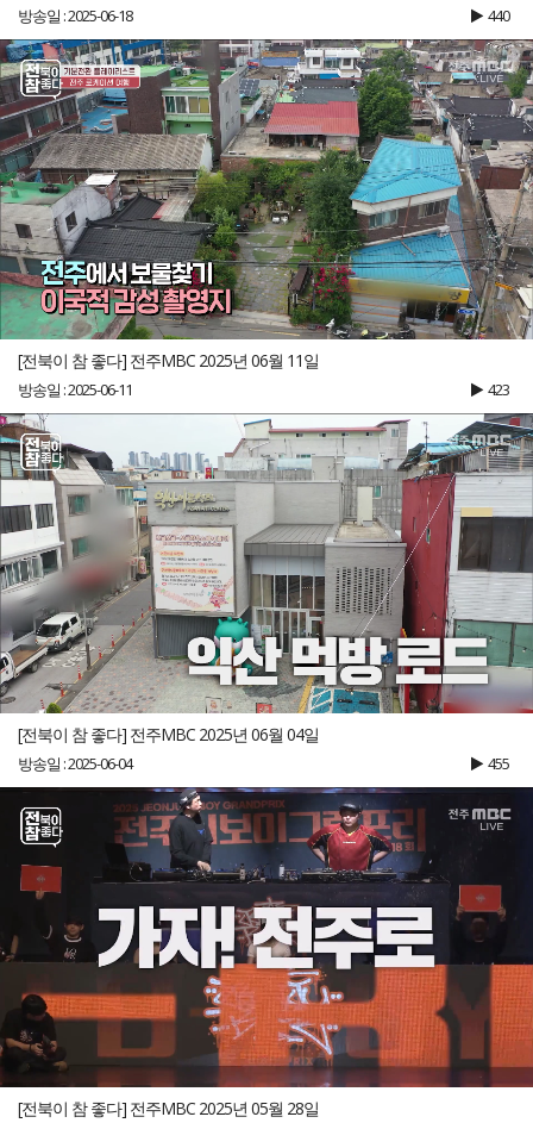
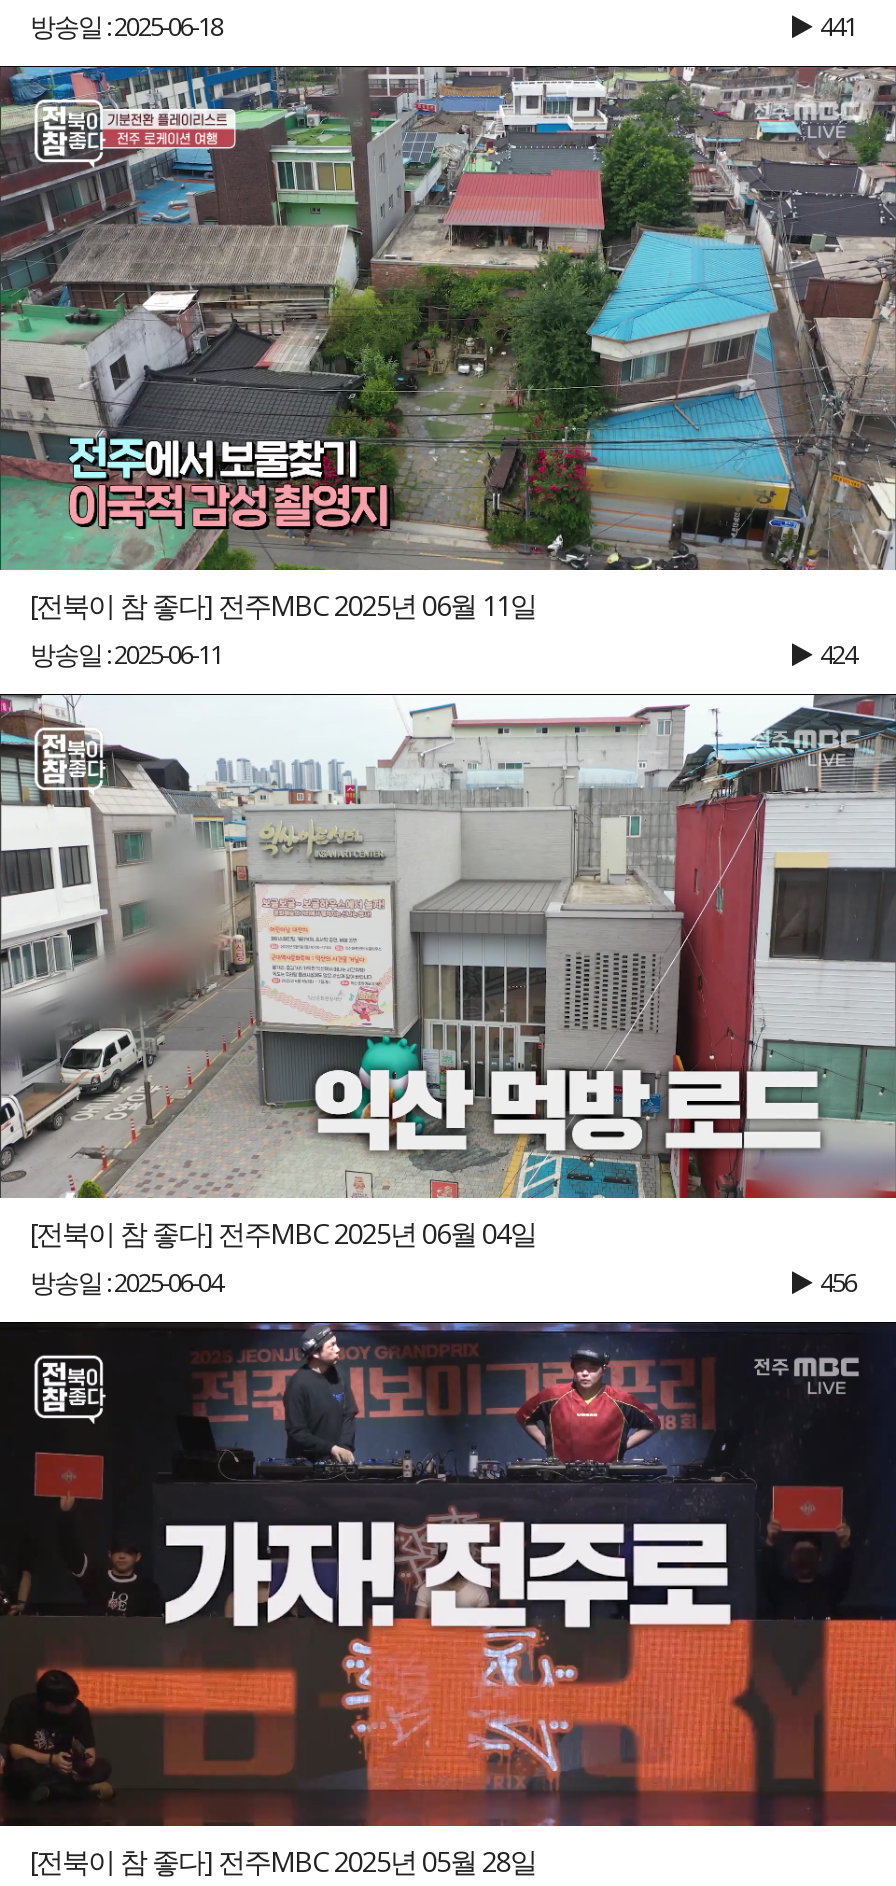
- 440
+ 441

- 423
+ 424

- 455
+ 456
